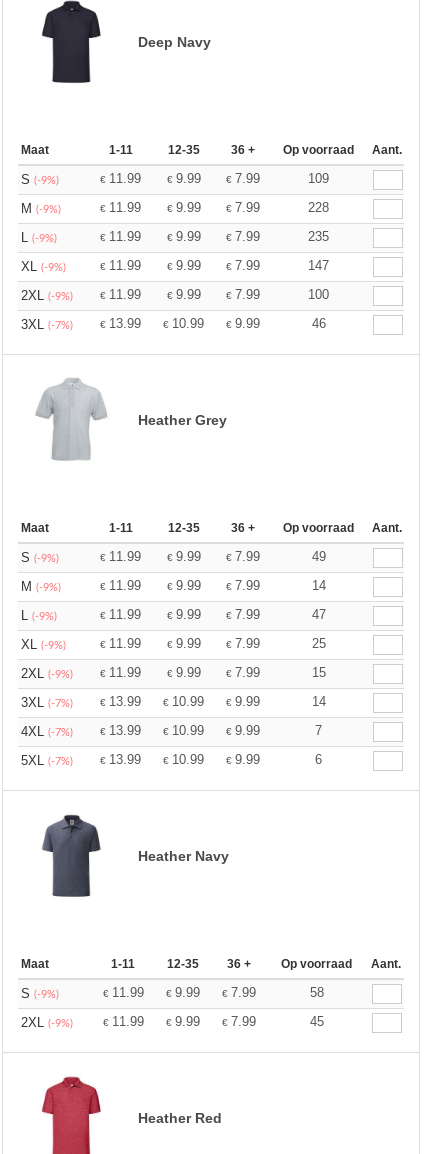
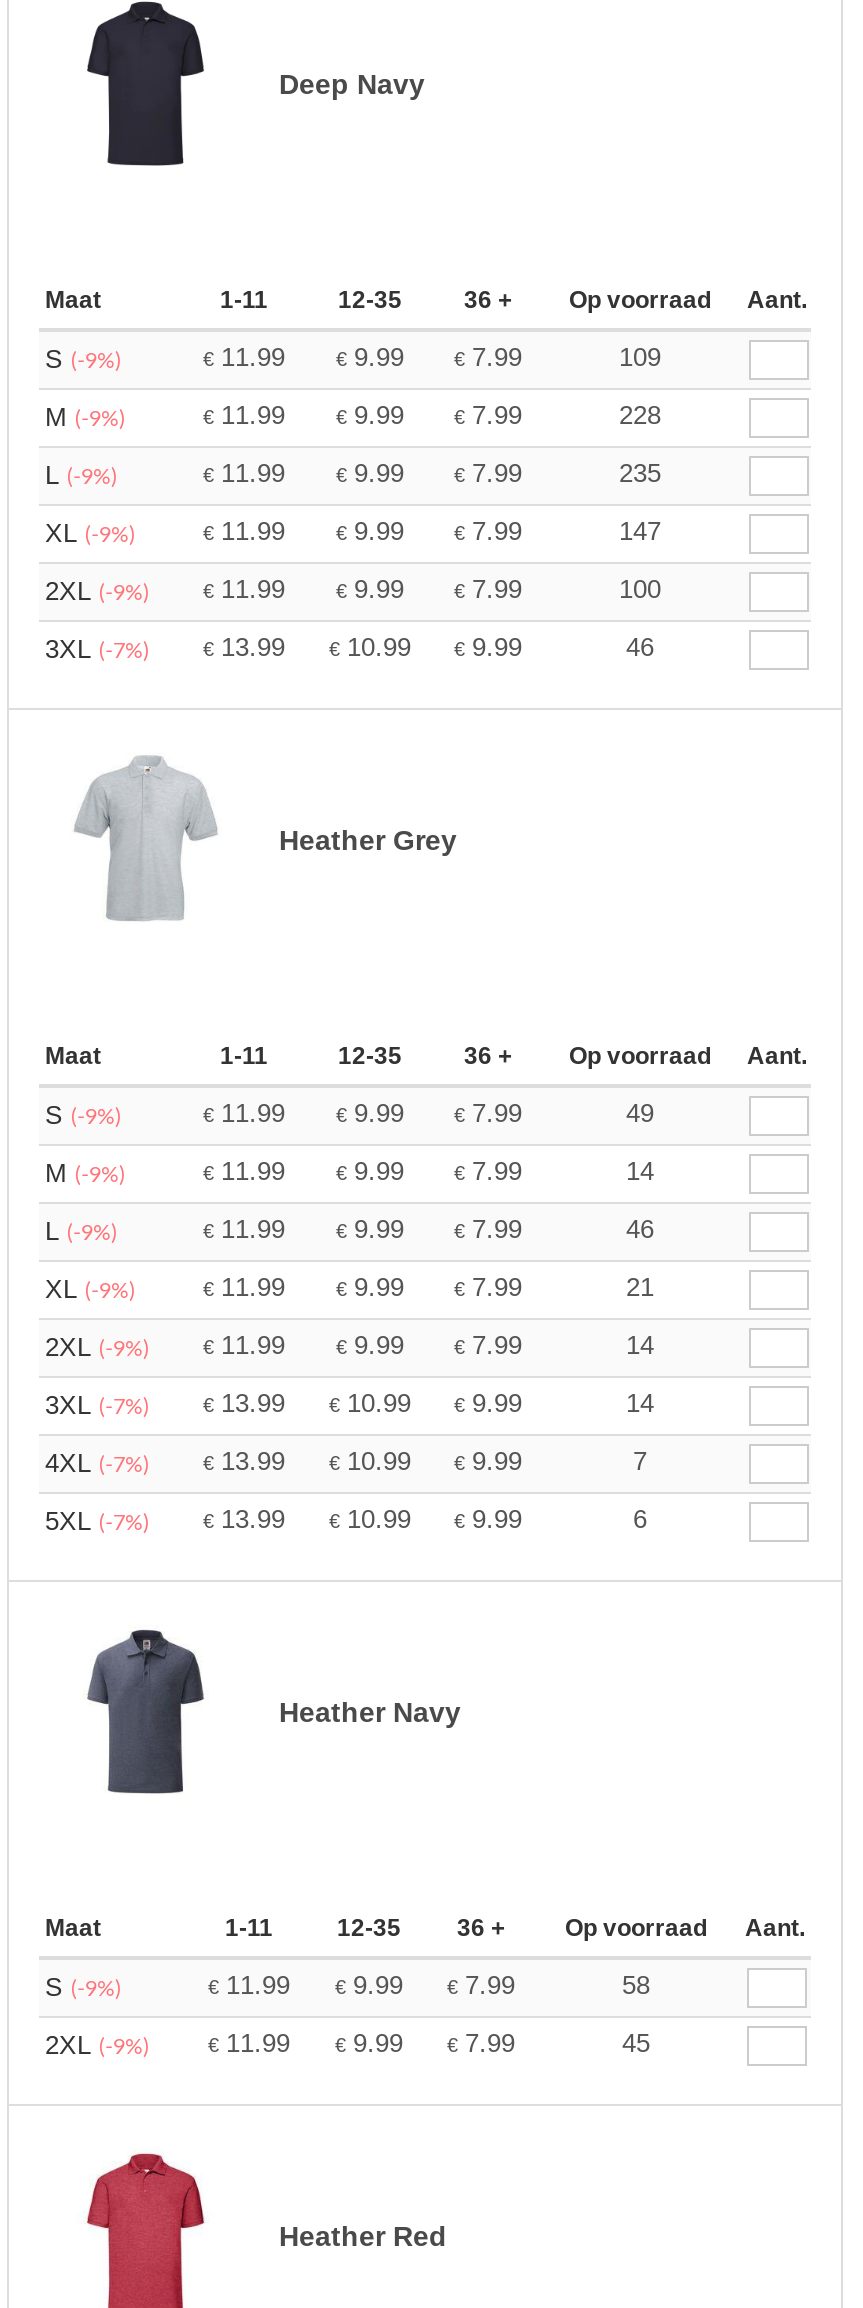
- 47
+ 46

- 25
+ 21

- 15
+ 14
